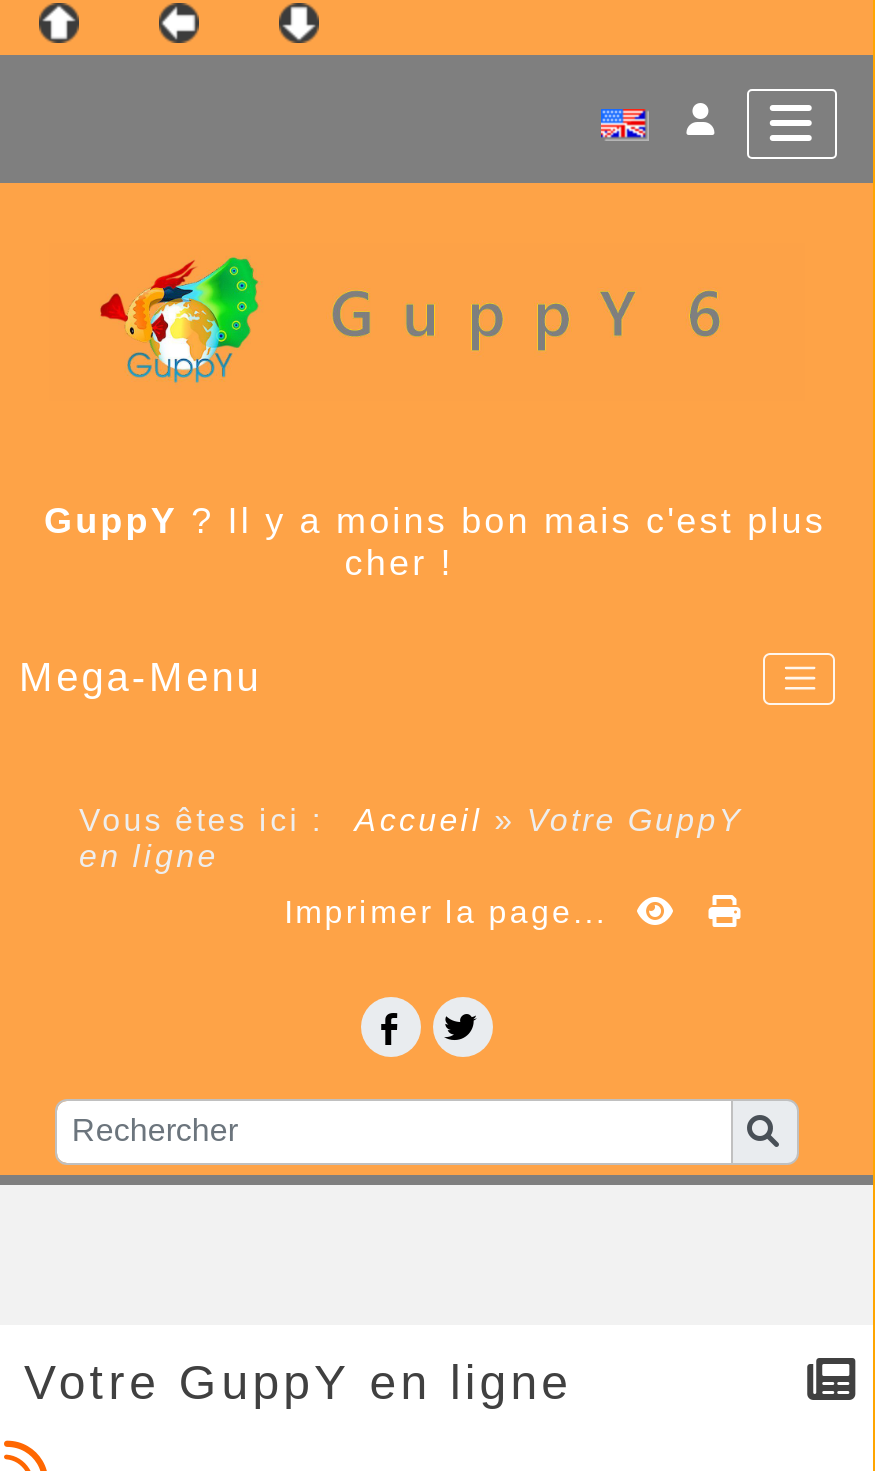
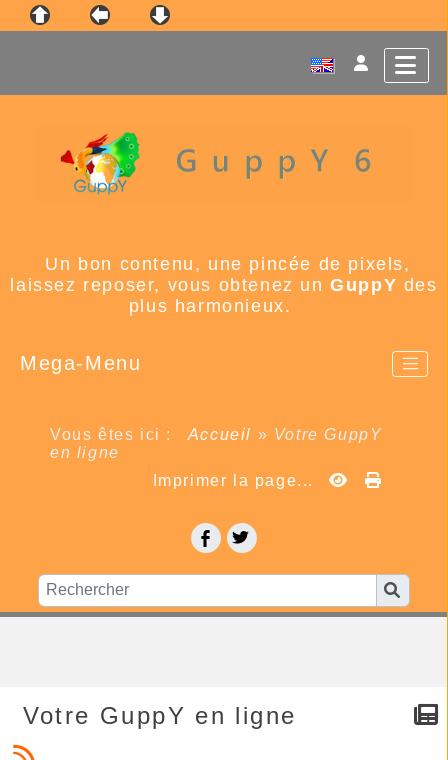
- GuppY? Il y a moins bon mais c'est plus
- cher !
+ Un bon contenu, une pincée de pixels,
+ laissez reposer, vous obtenez un GuppY des
+ plus harmonieux.
